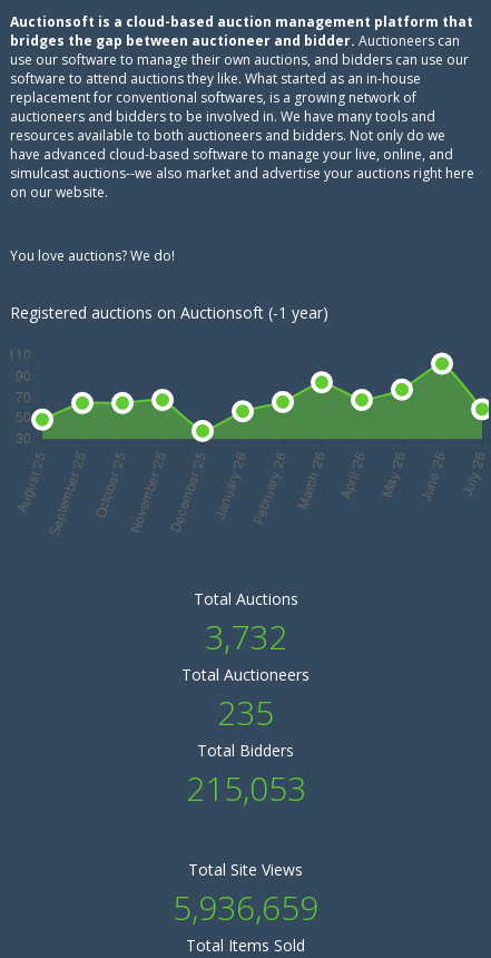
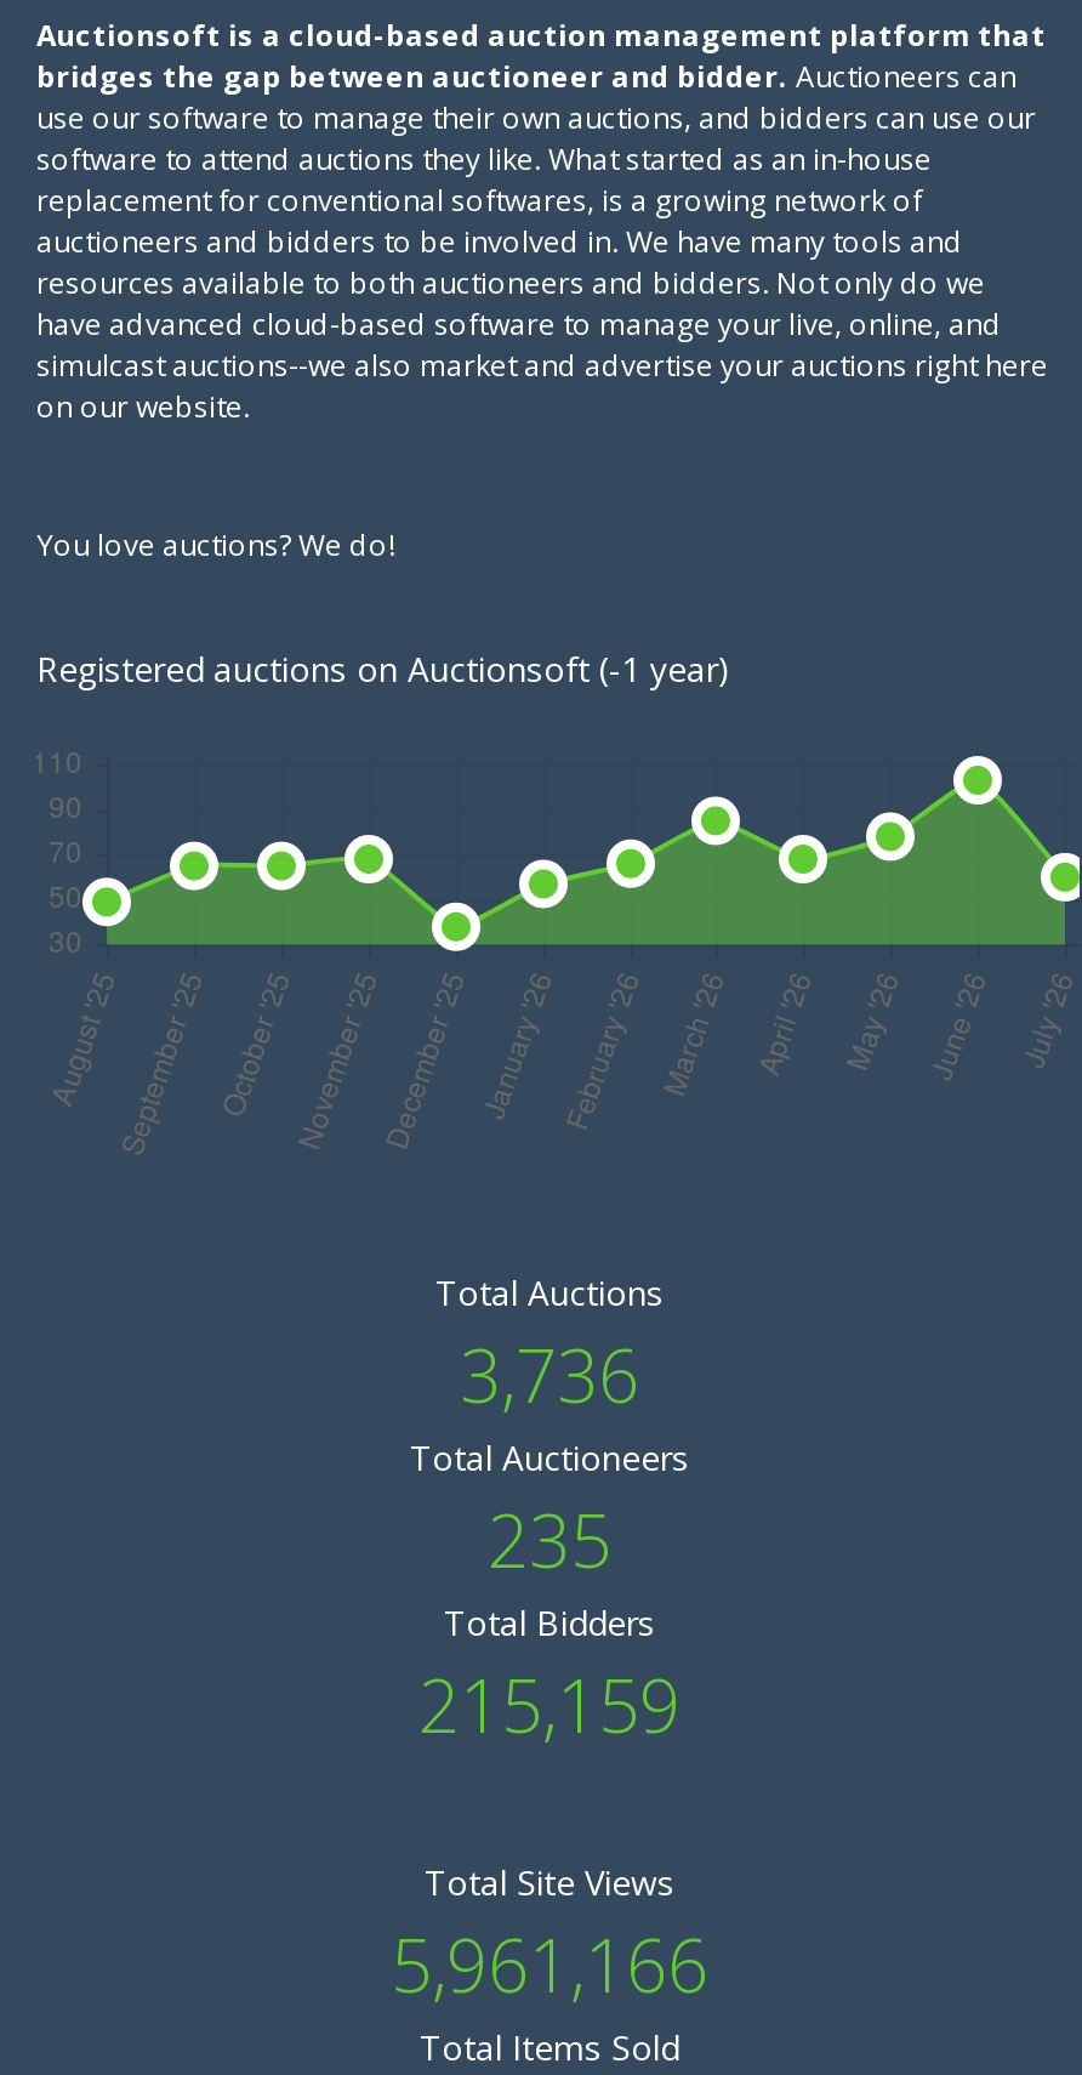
- 3,732
+ 3,736

- 215,053
+ 215,159

- 5,936,659
+ 5,961,166
